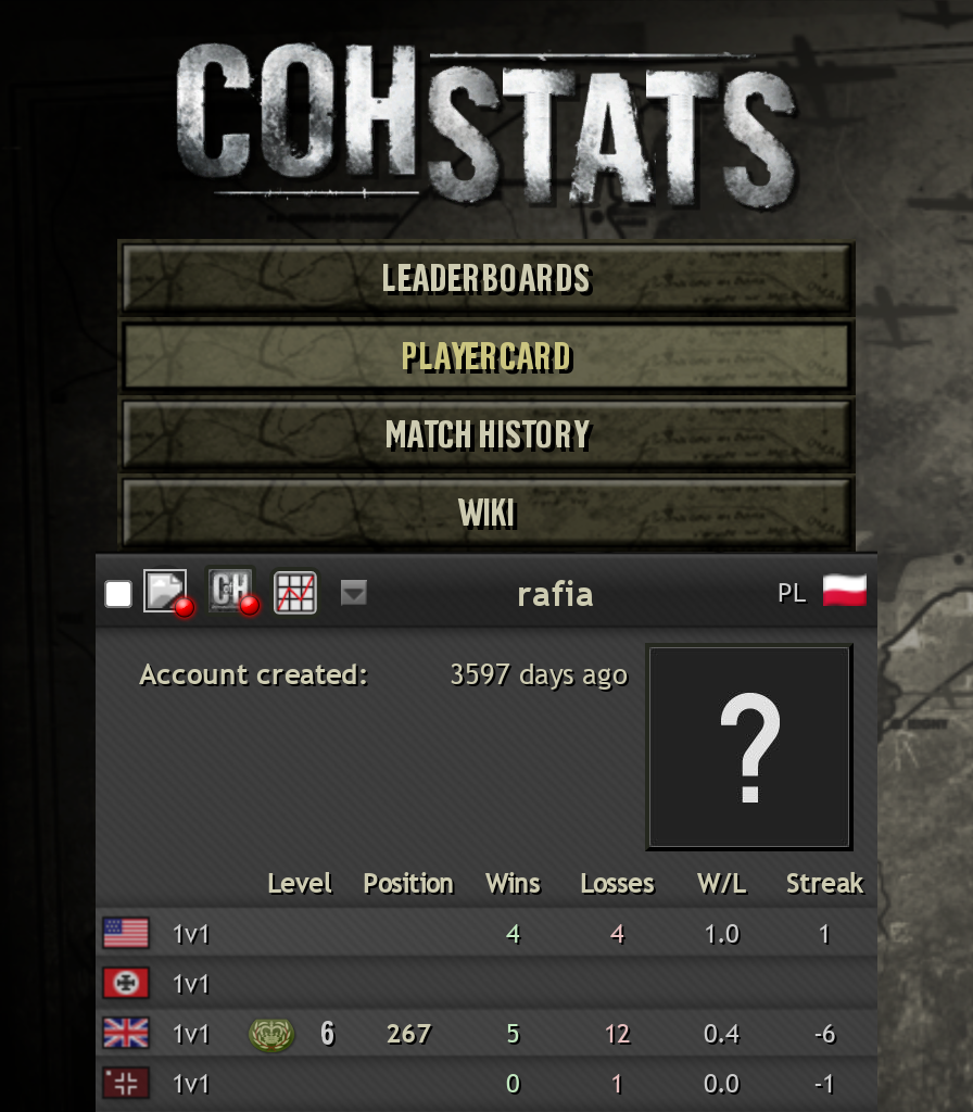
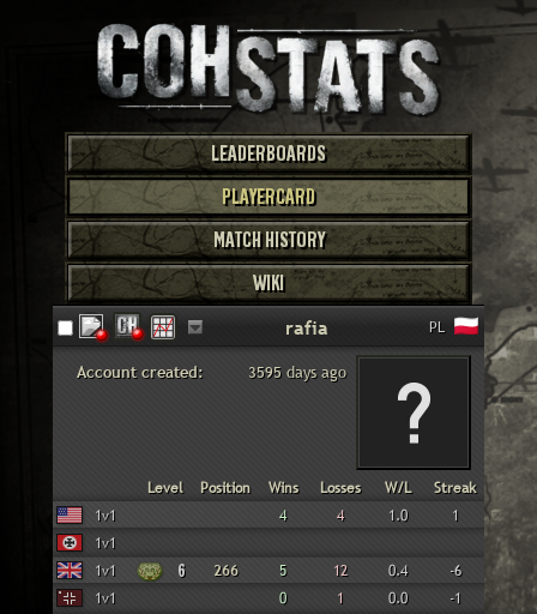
- 3597 days ago
+ 3595 days ago

- 6 267 5
+ 6 266 5
